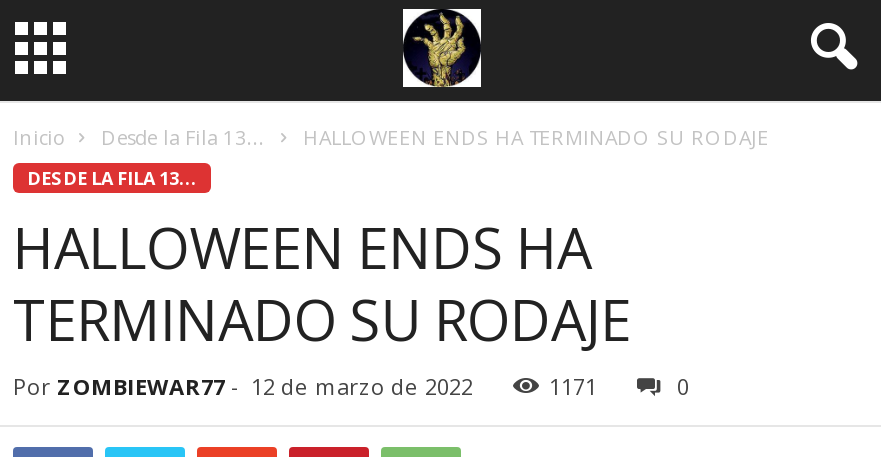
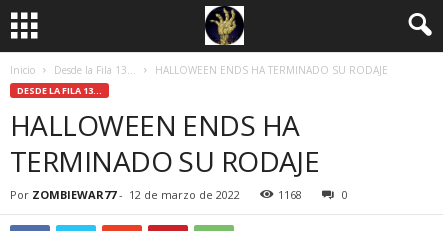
- 1171
+ 1168
